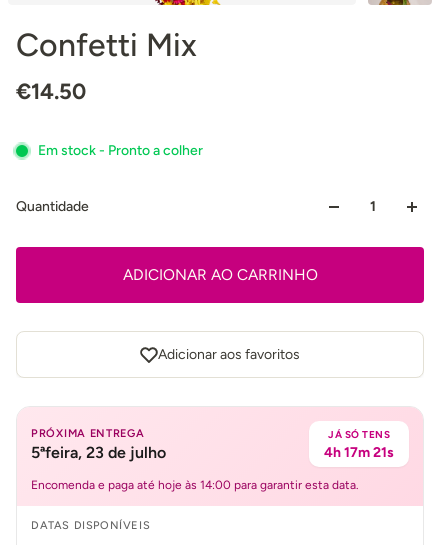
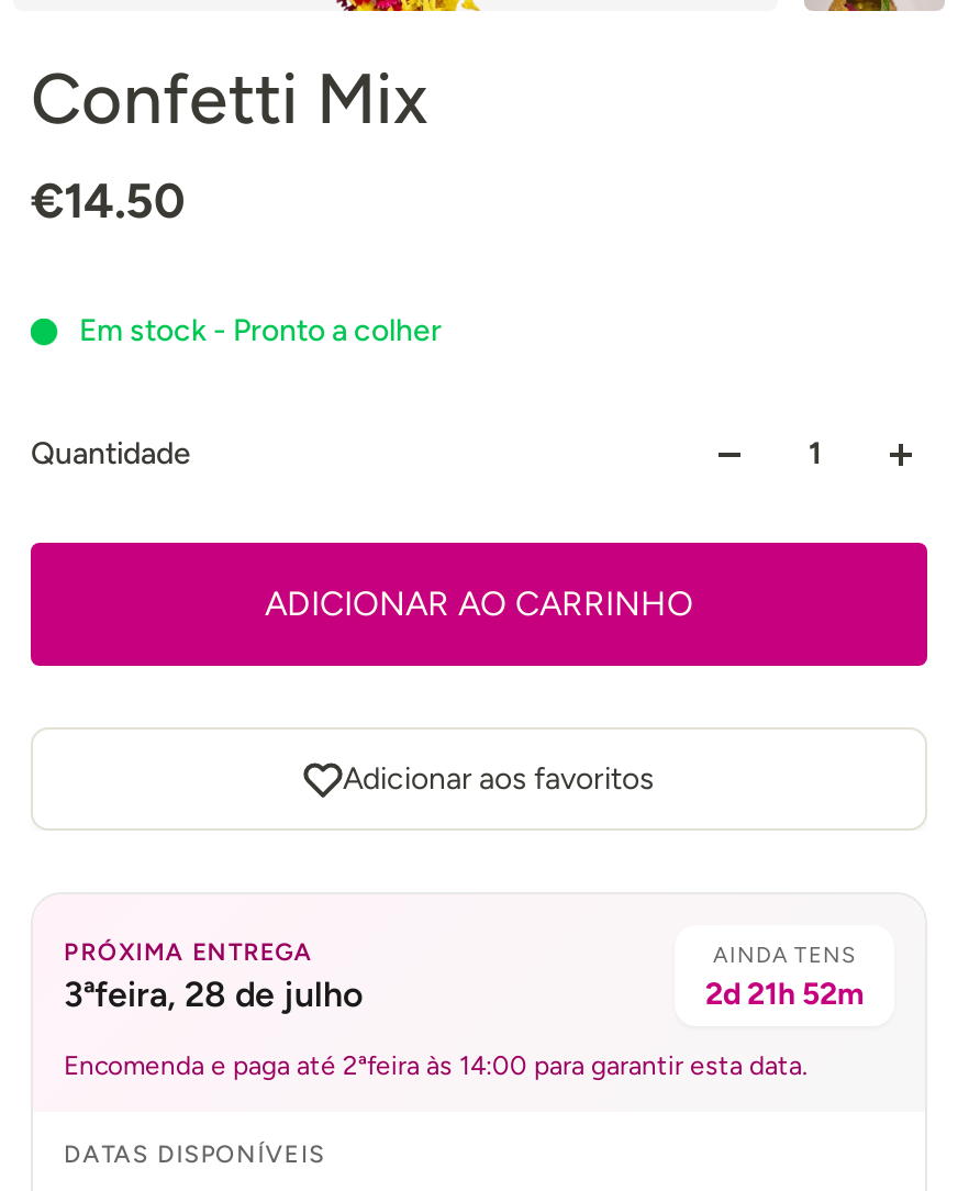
- JÁ SÓ TENS
- 4h 17m 21s
+ AINDA TENS
+ 2d 21h 52m

- 5ªfeira, 23 de julho
+ 3ªfeira, 28 de julho

- Encomenda e paga até hoje às 14:00 para garantir esta data.
+ Encomenda e paga até 2ªfeira às 14:00 para garantir esta data.
